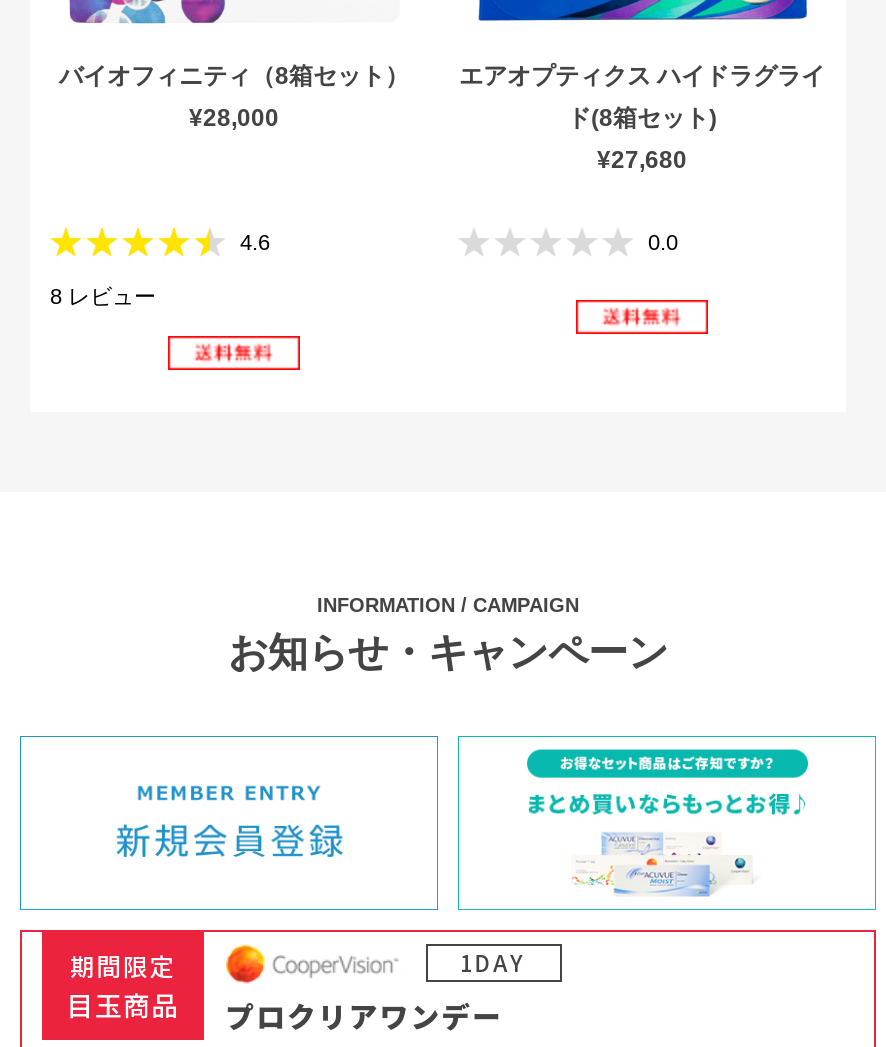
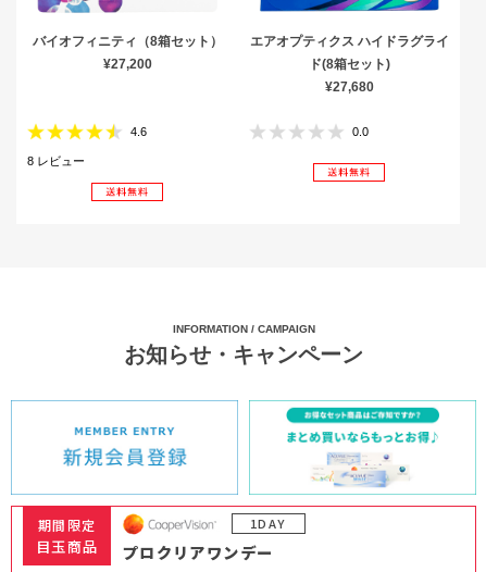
- ¥28,000
+ ¥27,200
